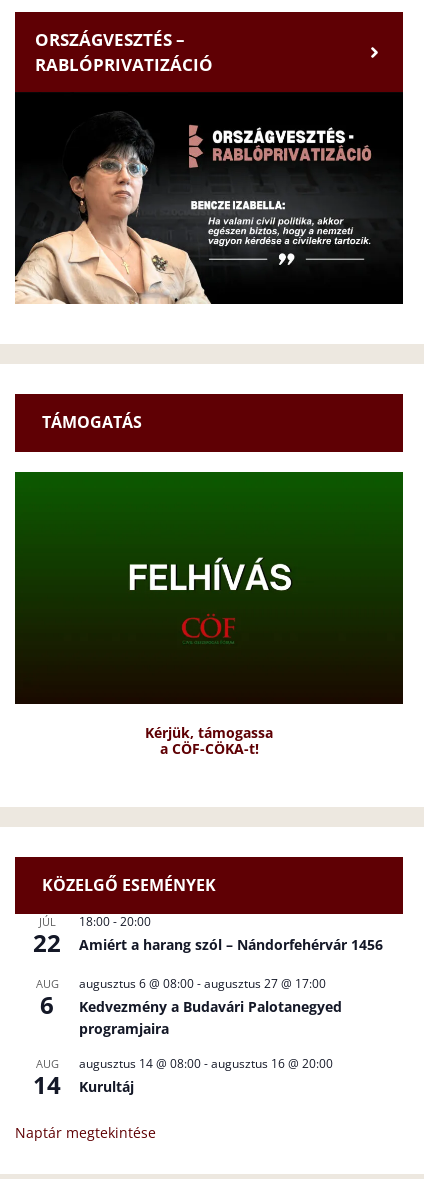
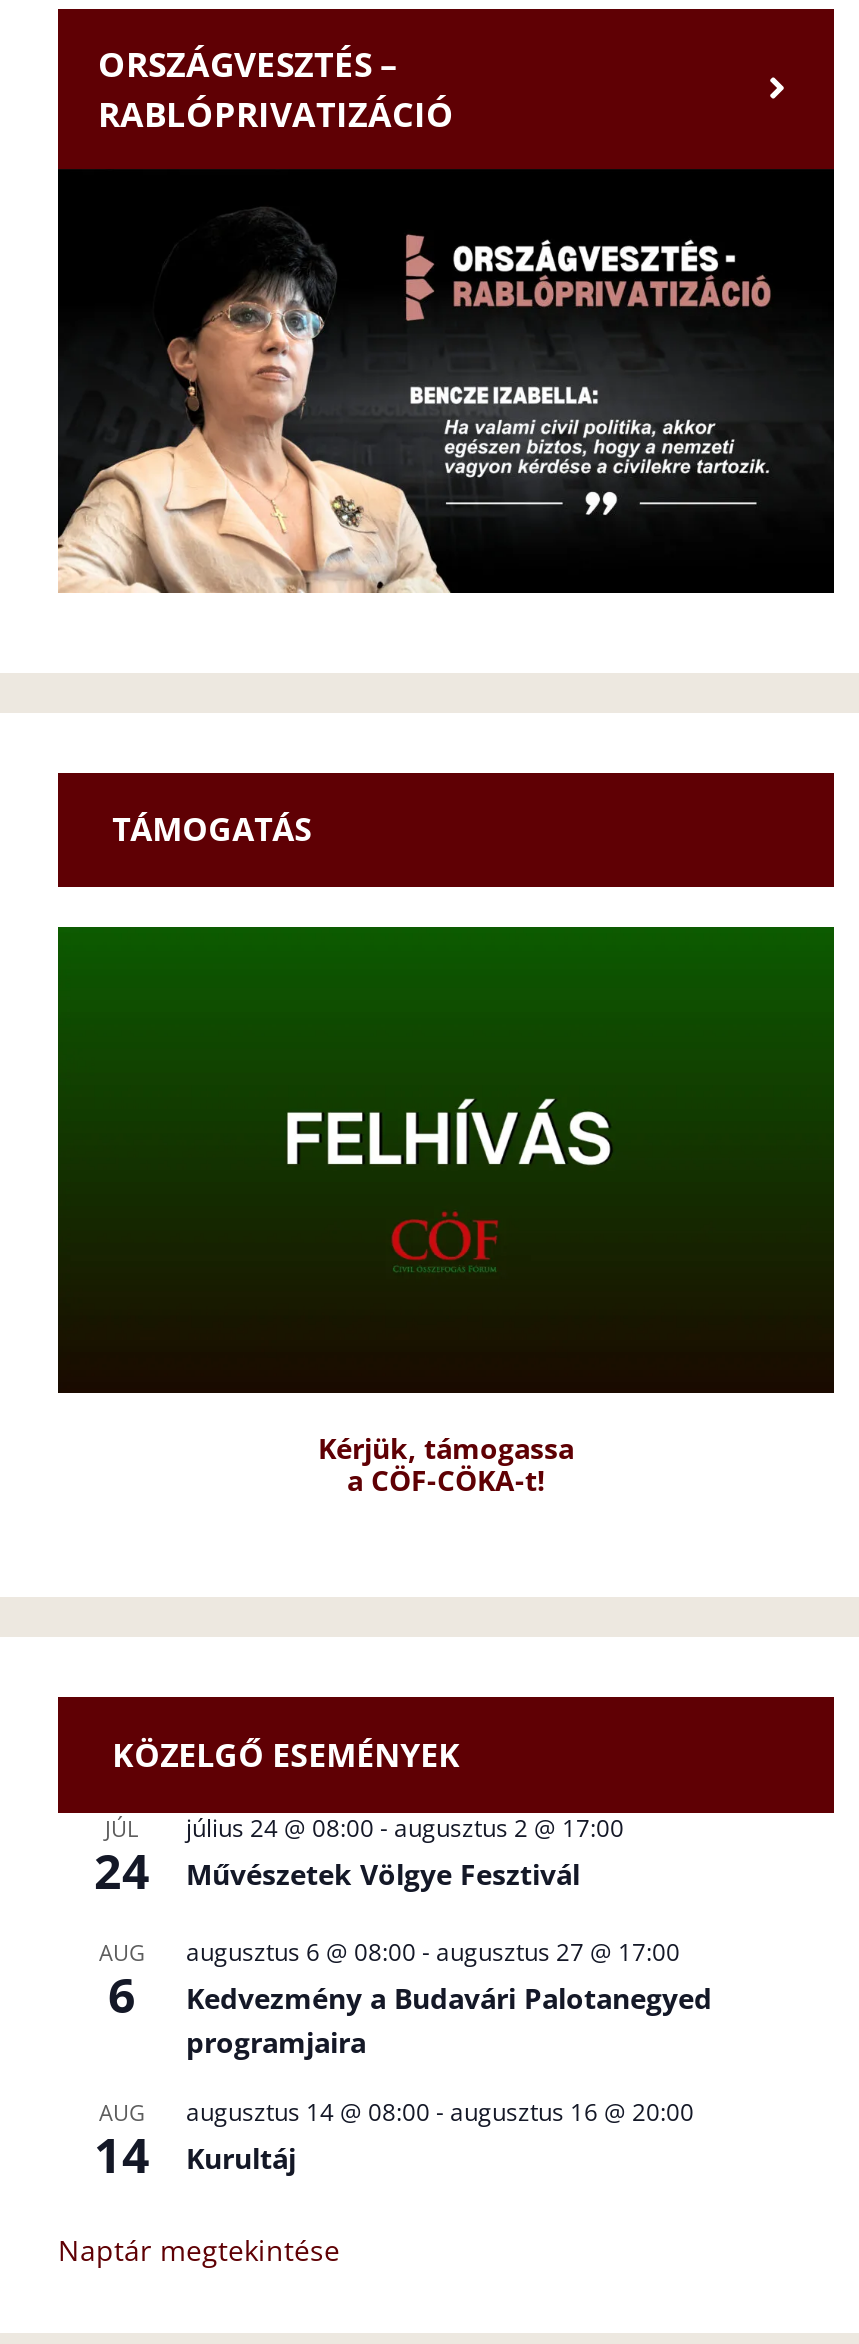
- 18:00-20:00
- Amiért a harang szól – Nándorfehérvár 1456
+ július 24 @ 08:00-augusztus 2 @ 17:00
+ Művészetek Völgye Fesztivál

- 22
+ 24
